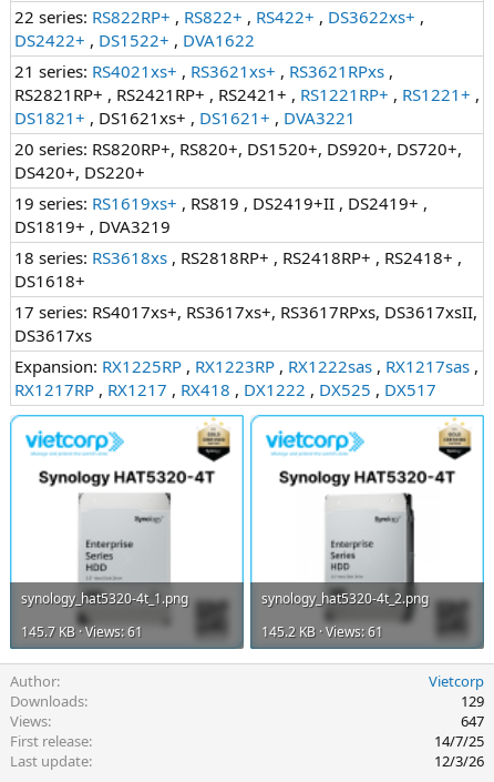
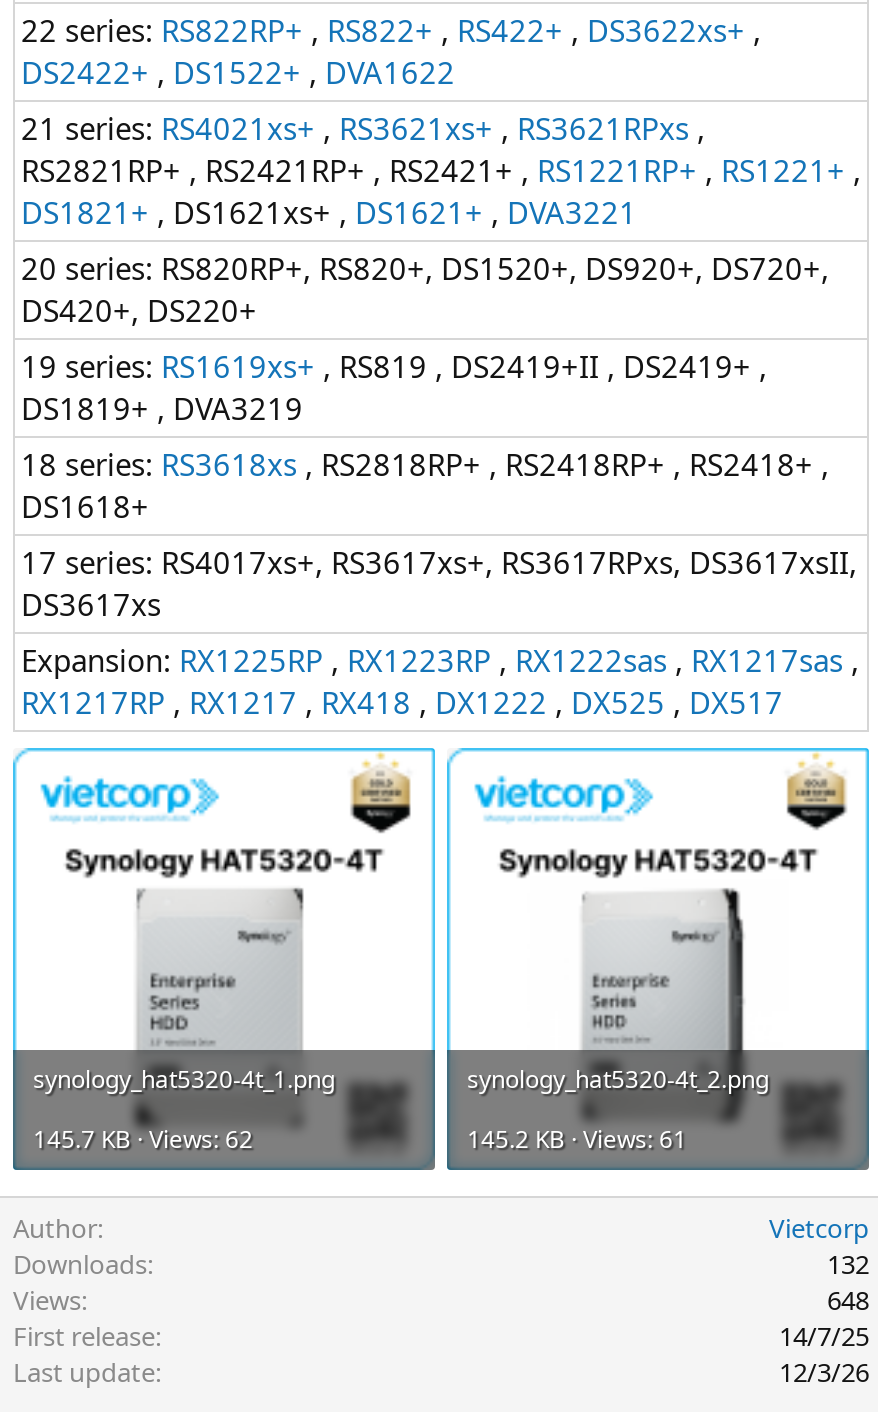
- 145.7 KB · Views: 61
+ 145.7 KB · Views: 62

- 129
+ 132

- 647
+ 648
